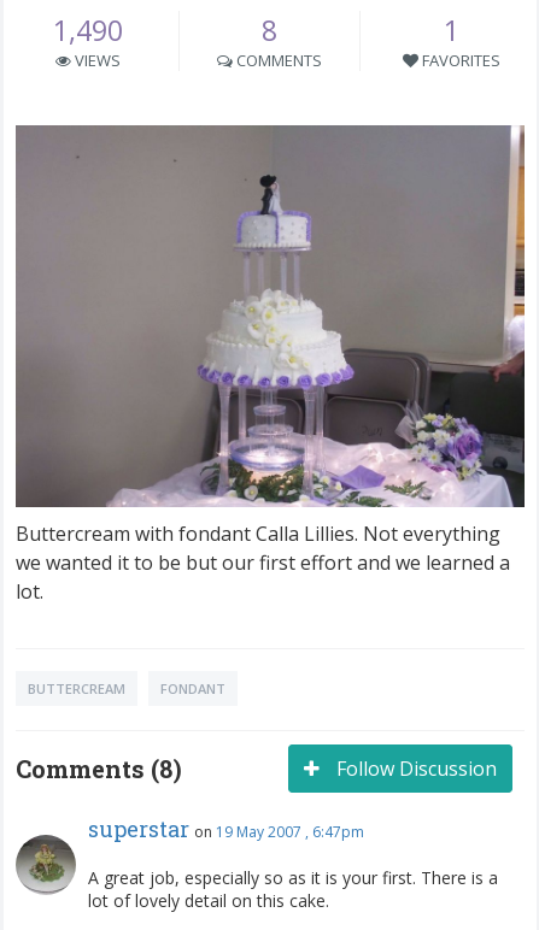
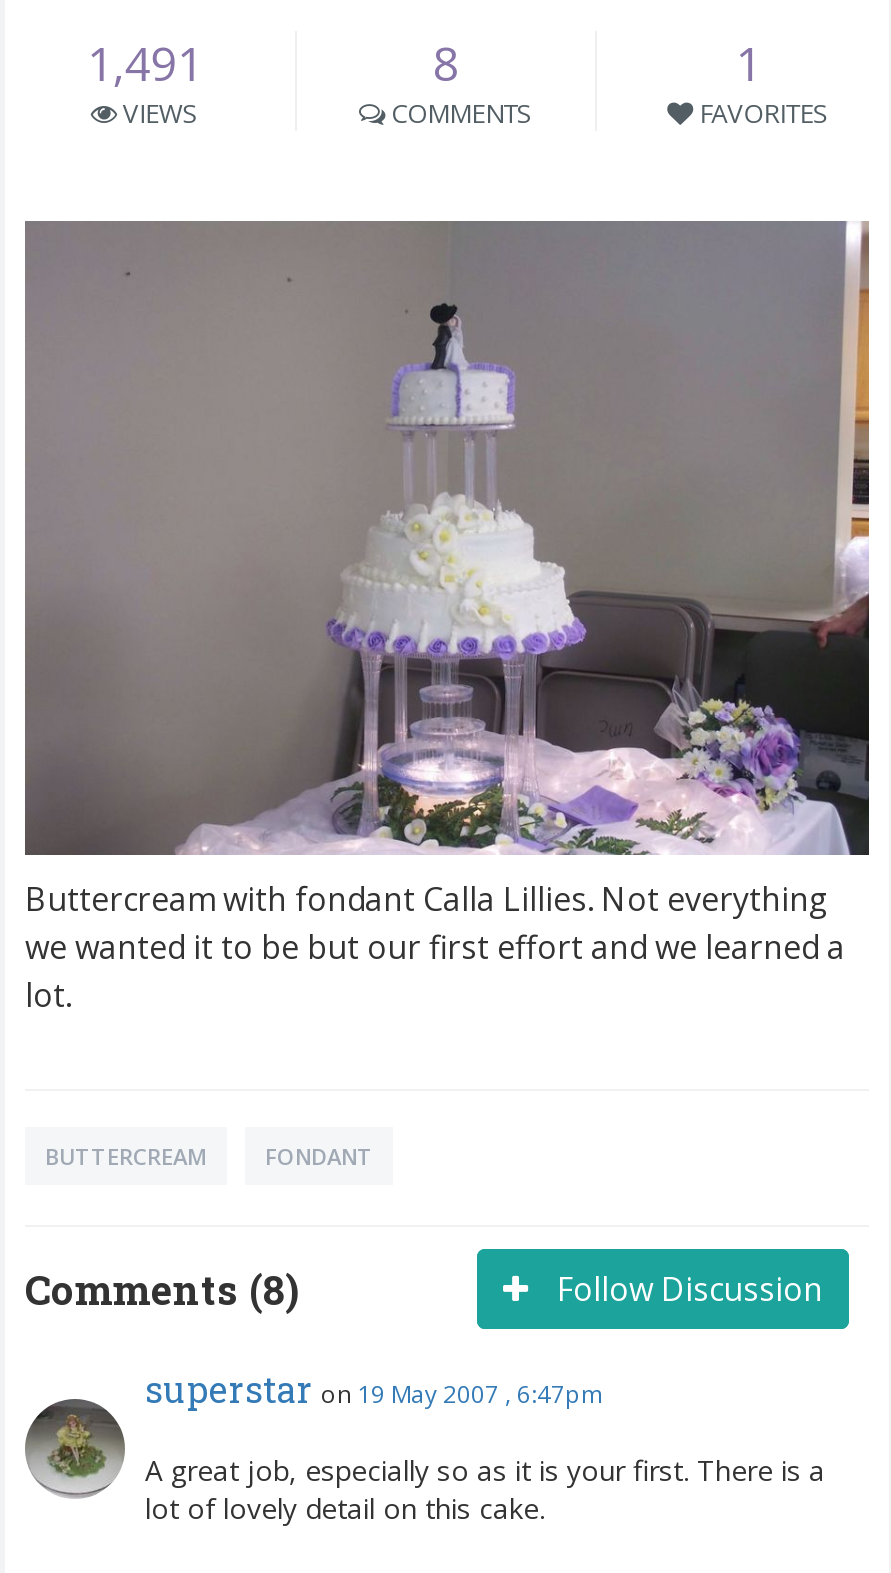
- 1,490
+ 1,491
